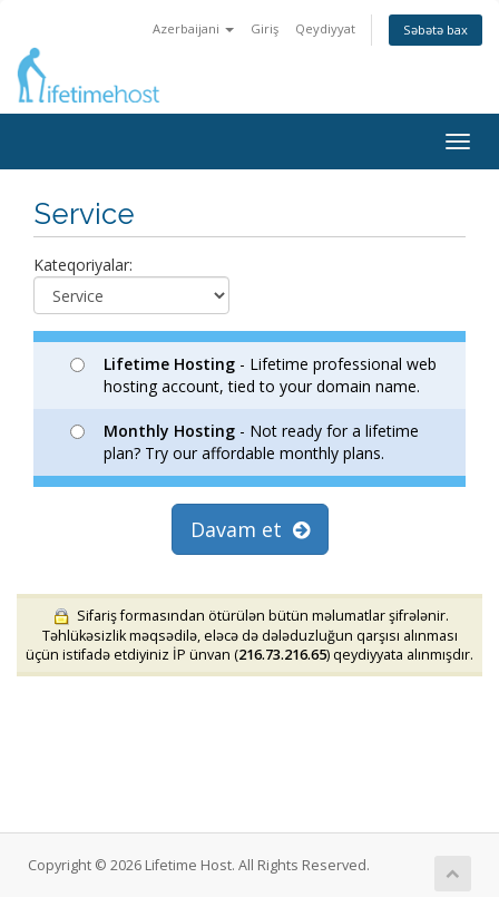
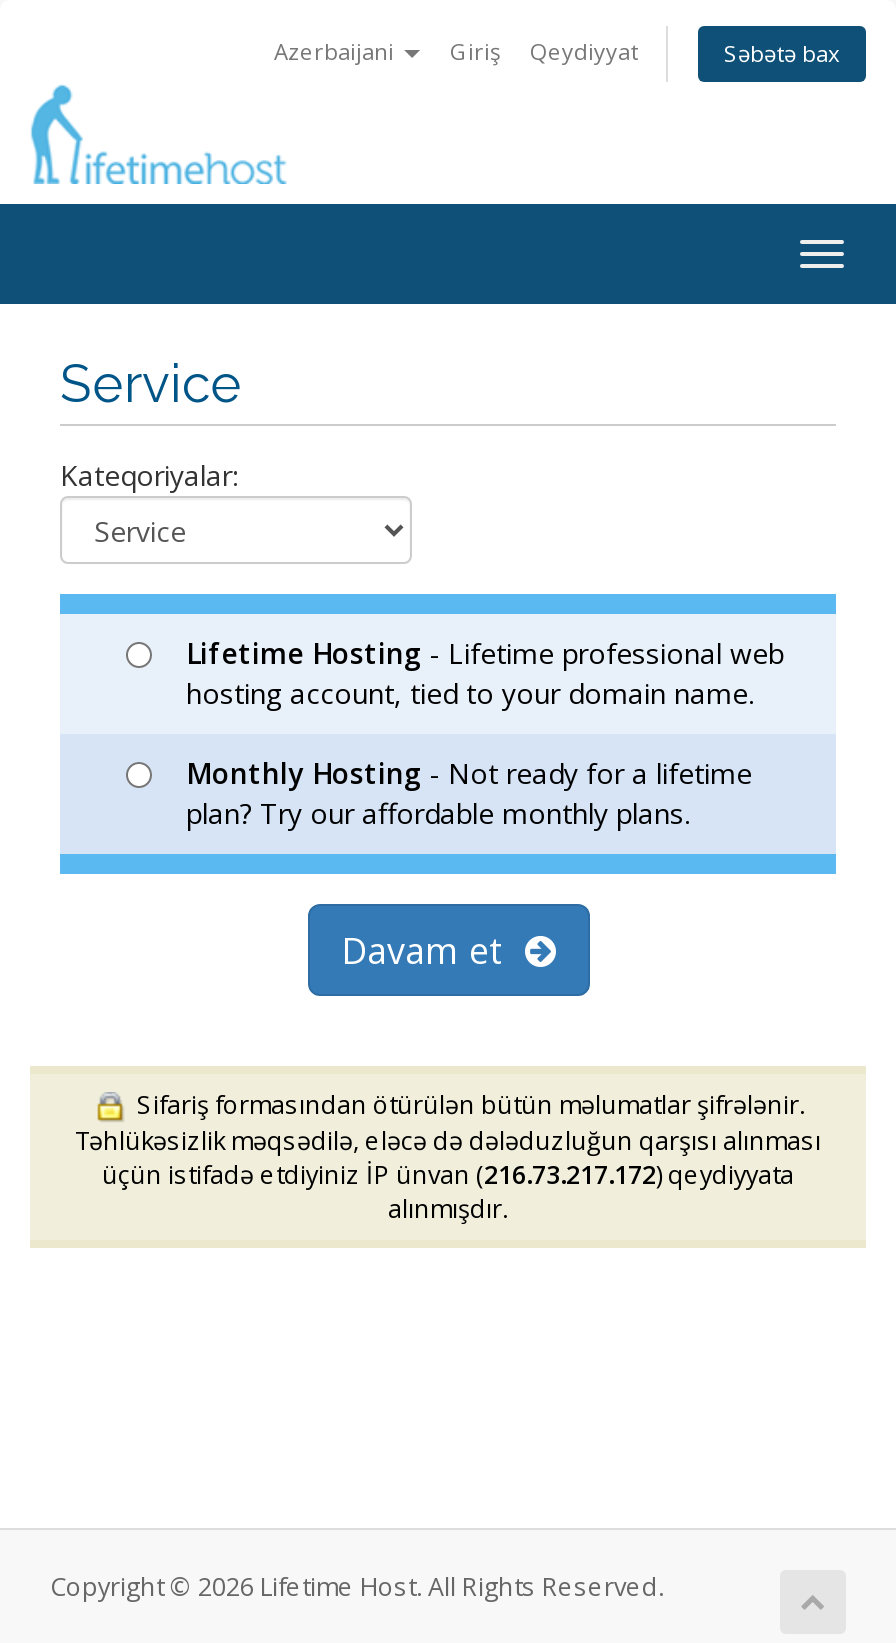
- üçün istifadə etdiyiniz İP ünvan (216.73.216.65) qeydiyyata alınmışdır.
+ üçün istifadə etdiyiniz İP ünvan (216.73.217.172) qeydiyyata
+ alınmışdır.
